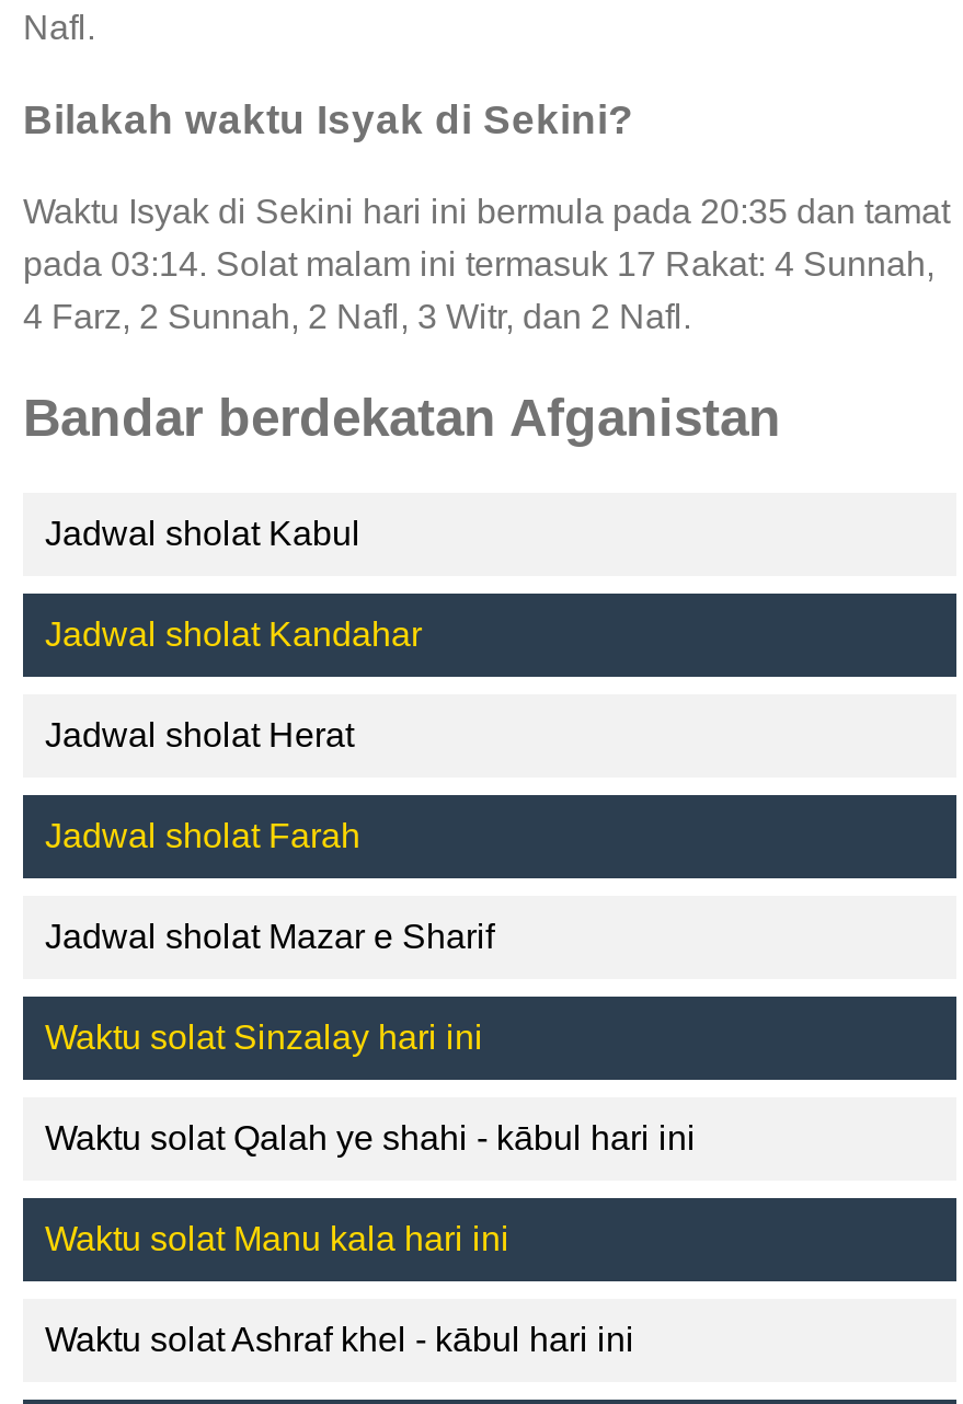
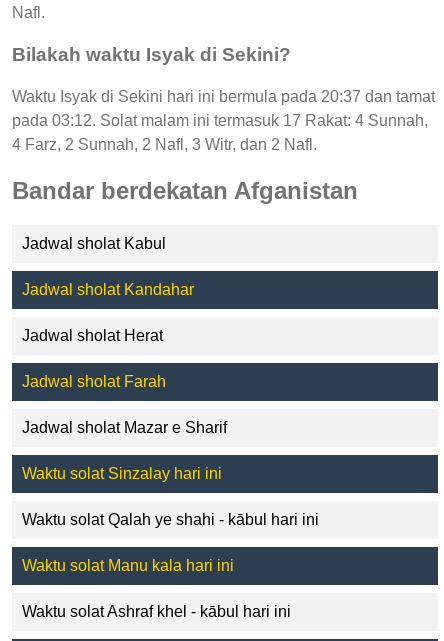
- Waktu Isyak di Sekini hari ini bermula pada 20:35 dan tamat
+ Waktu Isyak di Sekini hari ini bermula pada 20:37 dan tamat

- pada 03:14. Solat malam ini termasuk 17 Rakat: 4 Sunnah,
+ pada 03:12. Solat malam ini termasuk 17 Rakat: 4 Sunnah,
